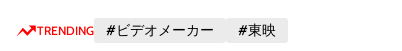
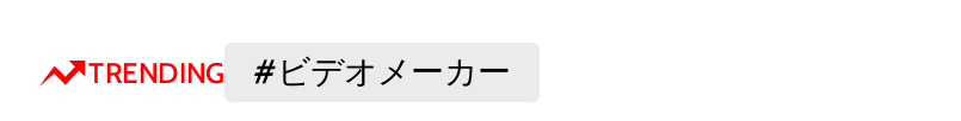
- #東映
